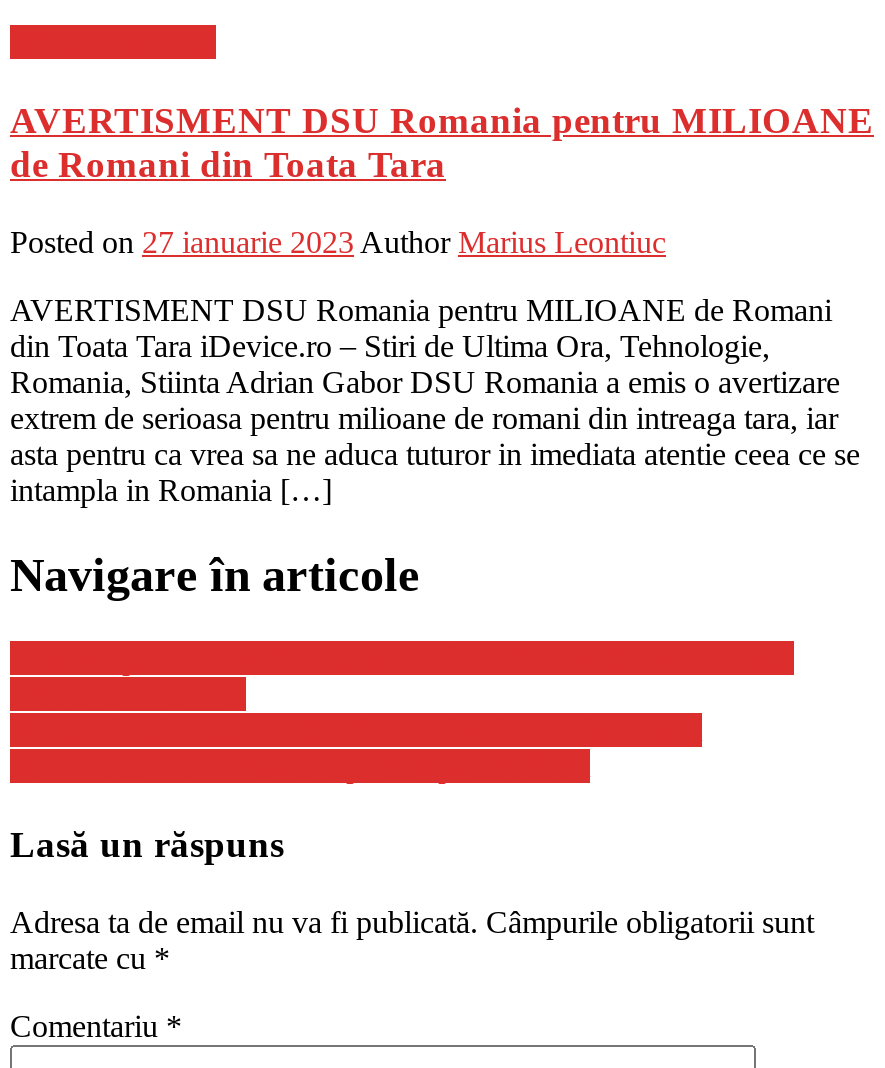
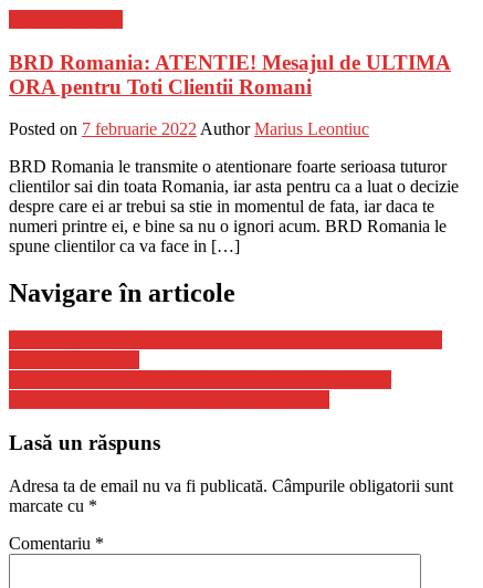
- AVERTISMENT DSU Romania pentru MILIOANE
- de Romani din Toata Tara
+ BRD Romania: ATENTIE! Mesajul de ULTIMA
+ ORA pentru Toti Clientii Romani

- Posted on 27 ianuarie 2023 Author Marius Leontiuc
+ Posted on 7 februarie 2022 Author Marius Leontiuc

- AVERTISMENT DSU Romania pentru MILIOANE de Romani
- din Toata Tara iDevice.ro – Stiri de Ultima Ora, Tehnologie,
- Romania, Stiinta Adrian Gabor DSU Romania a emis o avertizare
- extrem de serioasa pentru milioane de romani din intreaga tara, iar
- asta pentru ca vrea sa ne aduca tuturor in imediata atentie ceea ce se
- intampla in Romania […]
+ BRD Romania le transmite o atentionare foarte serioasa tuturor
+ clientilor sai din toata Romania, iar asta pentru ca a luat o decizie
+ despre care ei ar trebui sa stie in momentul de fata, iar daca te
+ numeri printre ei, e bine sa nu o ignori acum. BRD Romania le
+ spune clientilor ca va face in […]
